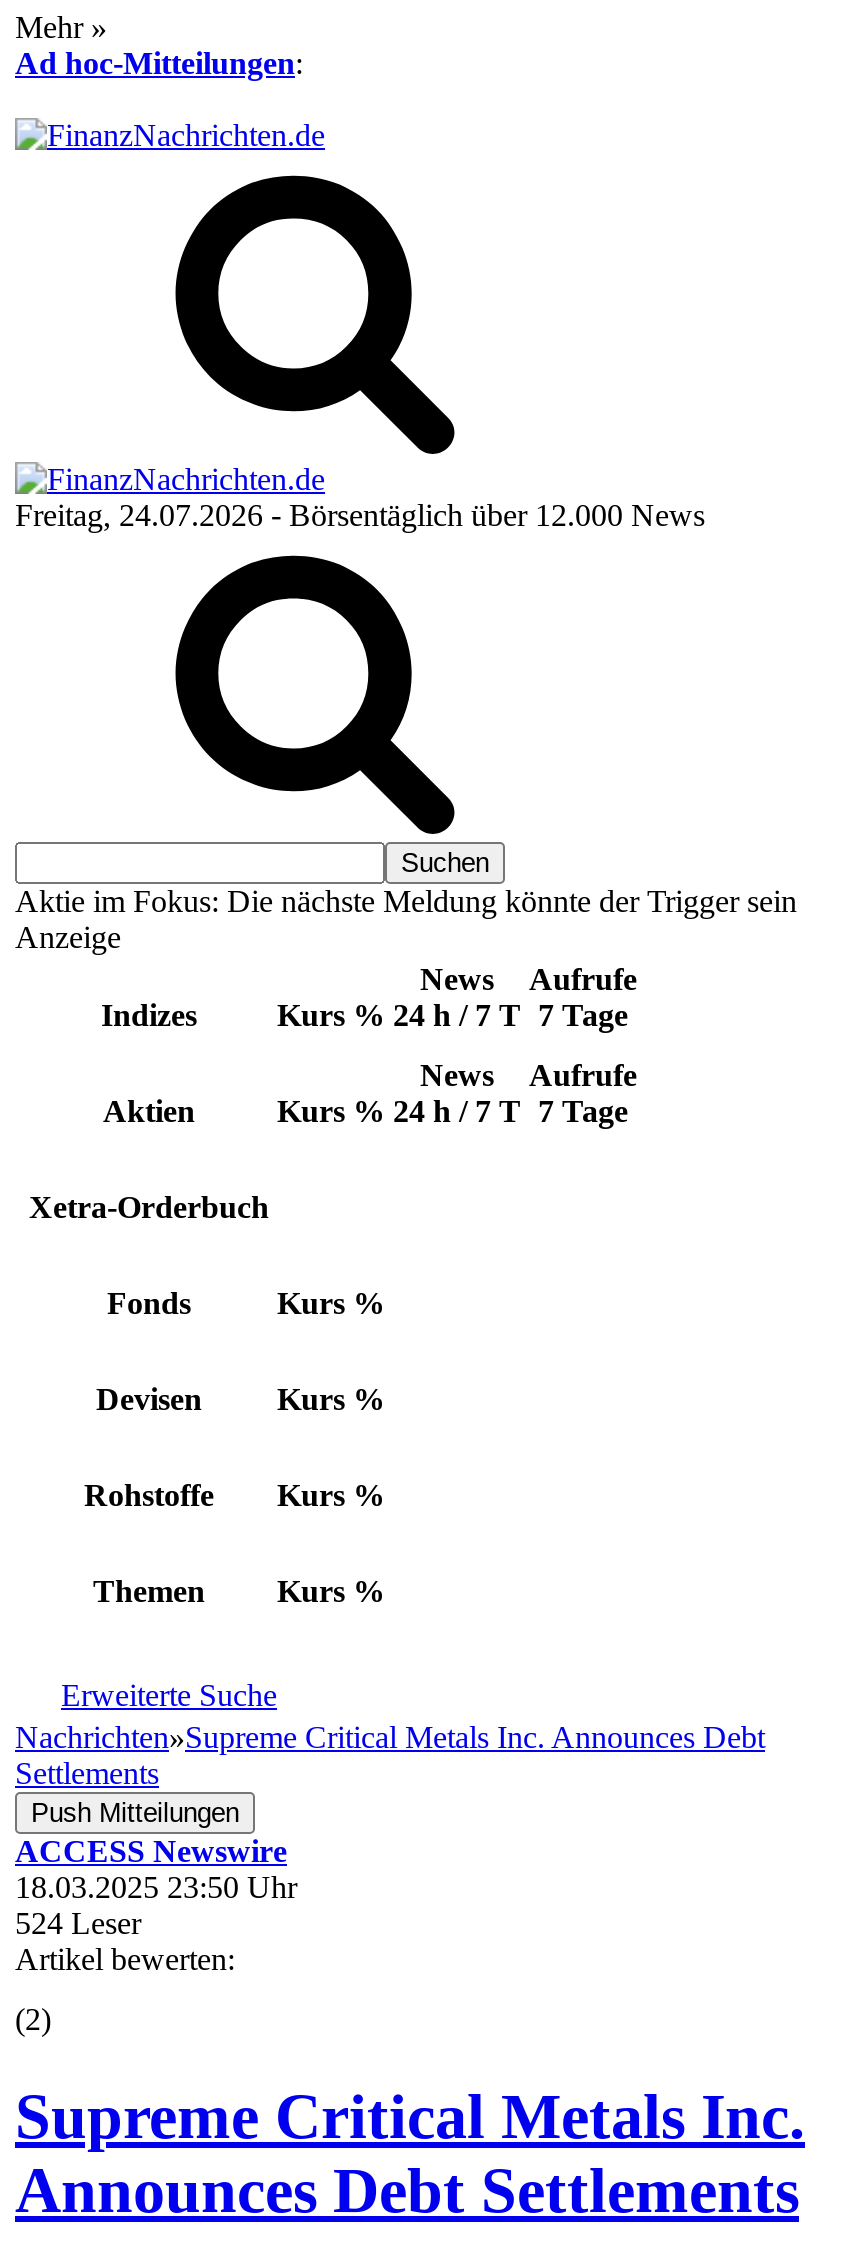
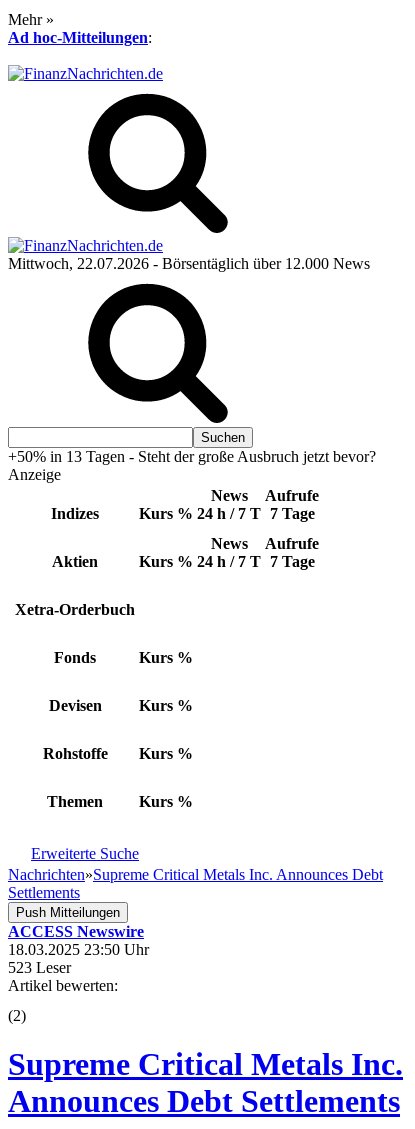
- Freitag, 24.07.2026 - Börsentäglich über 12.000 News
+ Mittwoch, 22.07.2026 - Börsentäglich über 12.000 News

- Aktie im Fokus: Die nächste Meldung könnte der Trigger sein
+ +50% in 13 Tagen - Steht der große Ausbruch jetzt bevor?

- 524 Leser
+ 523 Leser
